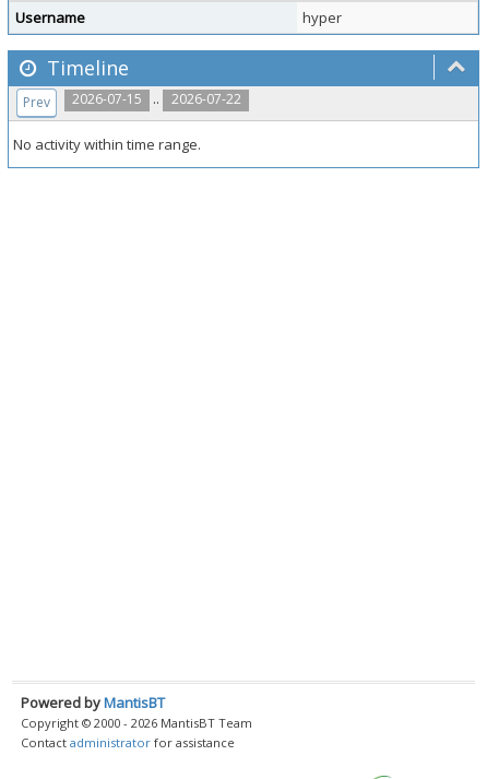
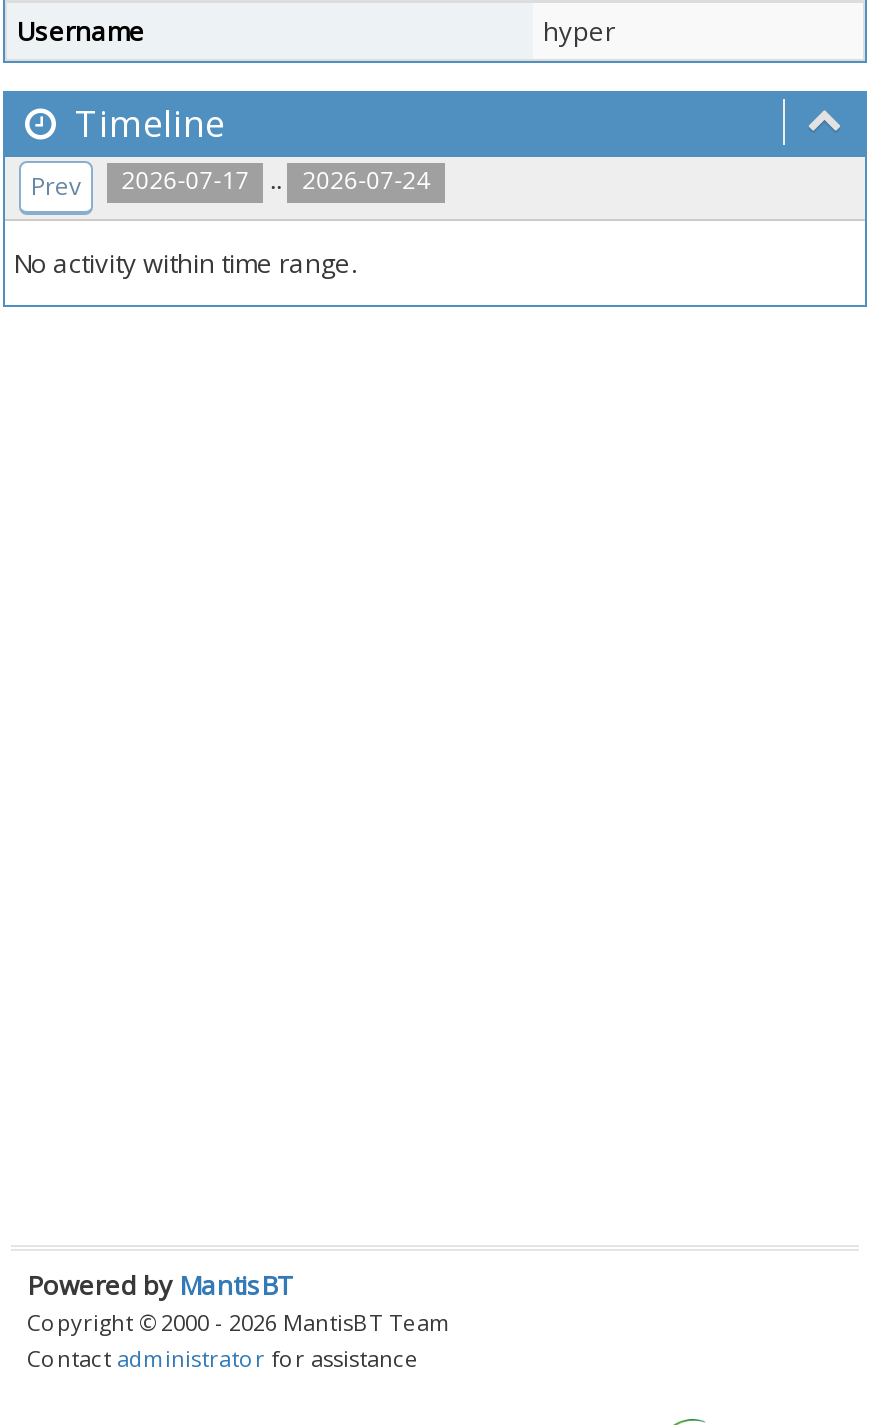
- Prev 2026-07-15 .. 2026-07-22
+ Prev 2026-07-17 .. 2026-07-24
